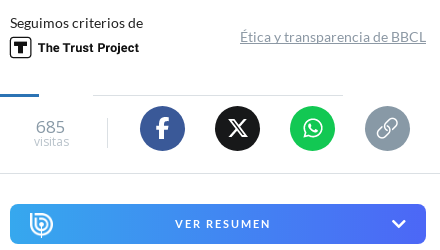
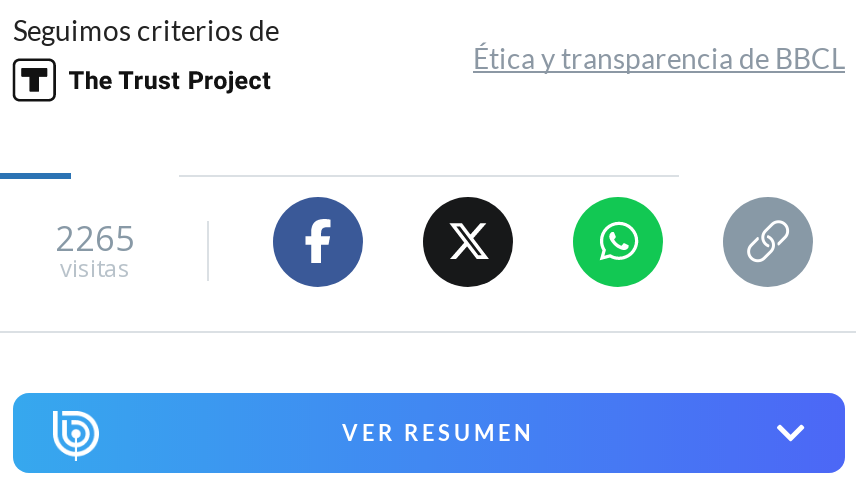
- 685
+ 2265
